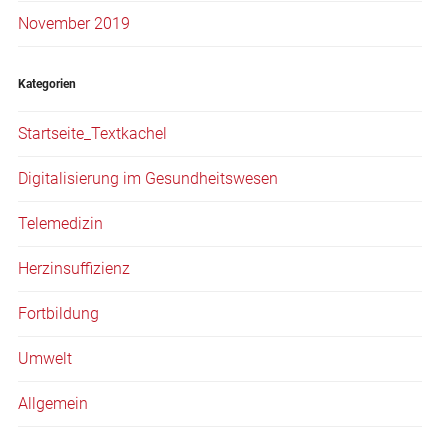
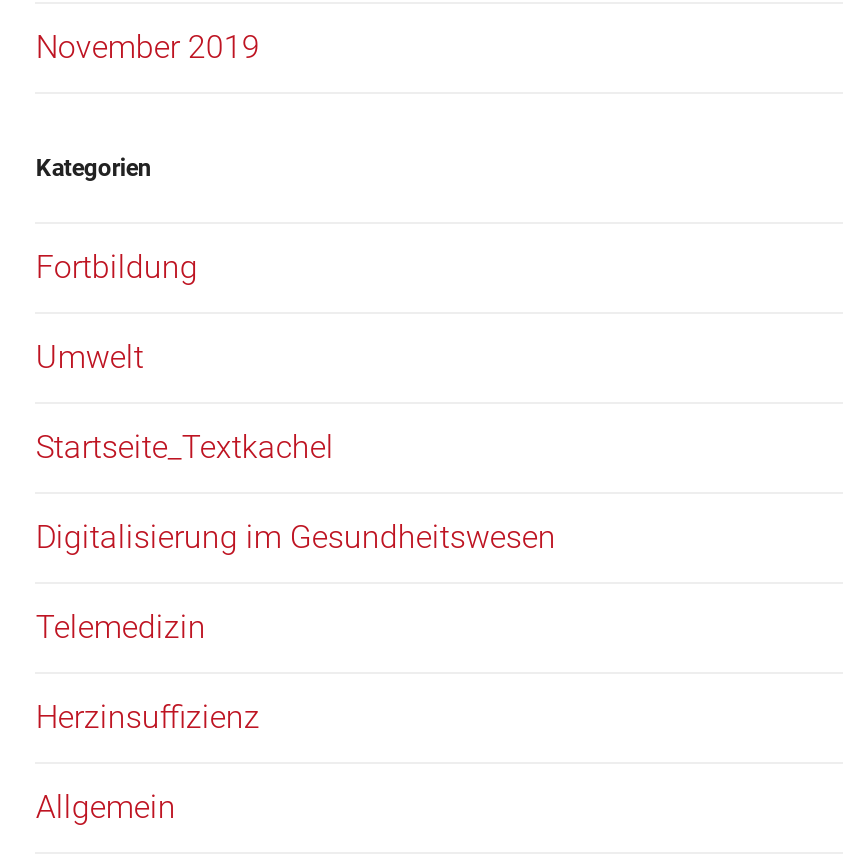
moved down: Startseite_Textkachel | Digitalisierung im Gesundheitswesen | Telemedizin | Herzinsuffizienz

moved up: Fortbildung | Umwelt
